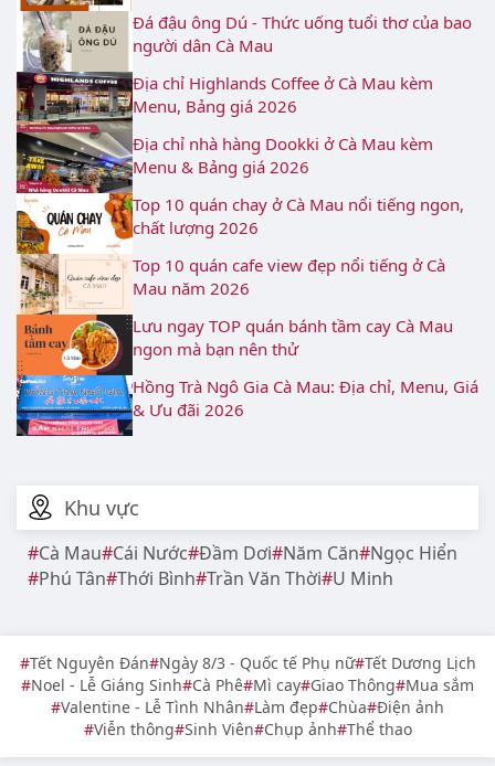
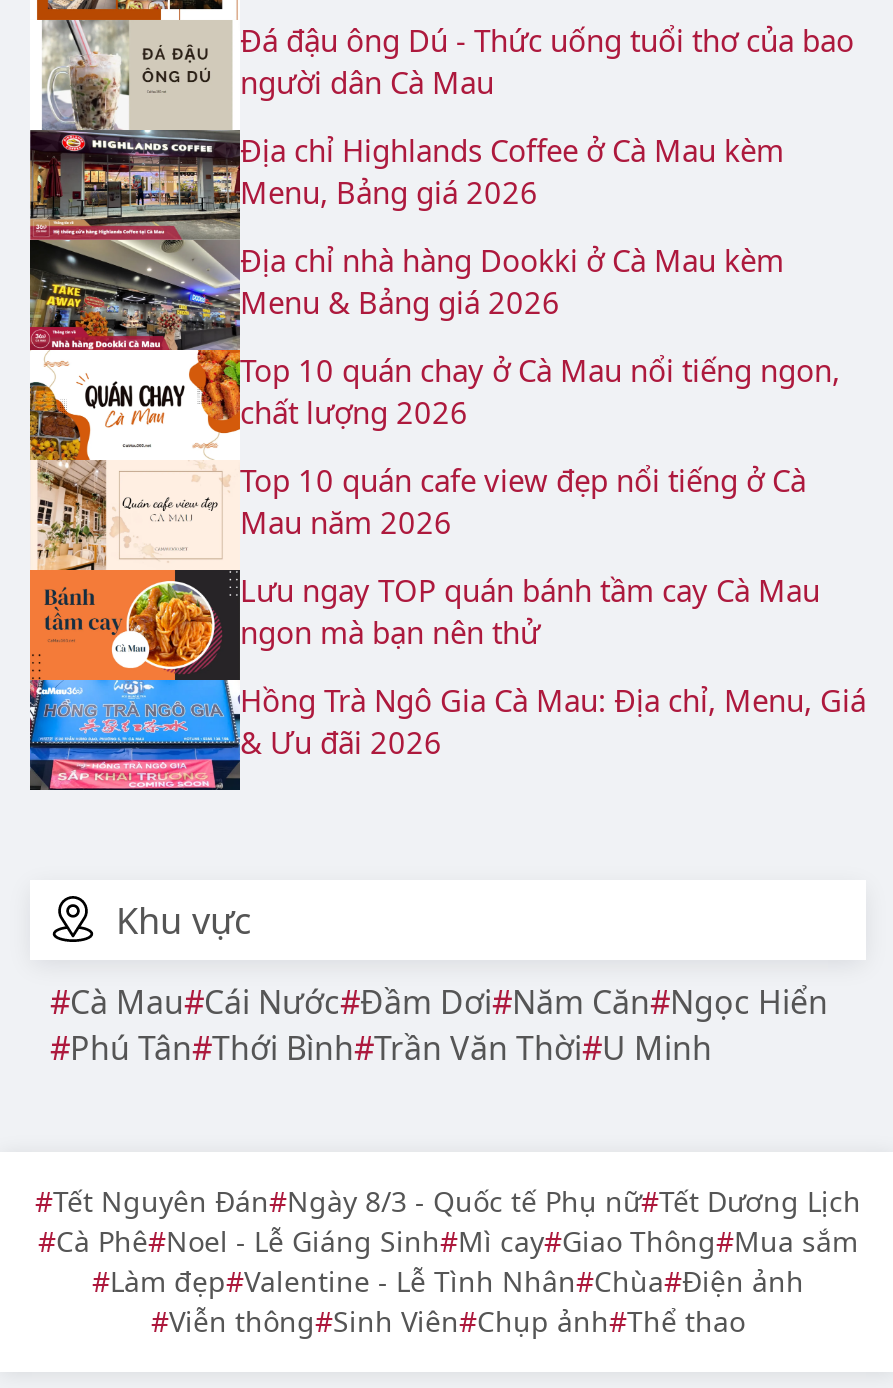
- Noel - Lễ Giáng Sinh Cà Phê Mì cay Giao Thông Mua sắm
+ Cà Phê Noel - Lễ Giáng Sinh Mì cay Giao Thông Mua sắm

- Valentine - Lễ Tình Nhân Làm đẹp Chùa Điện ảnh
+ Làm đẹp Valentine - Lễ Tình Nhân Chùa Điện ảnh
